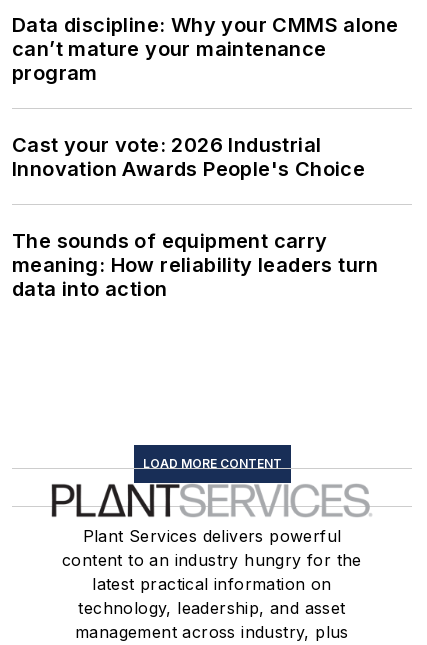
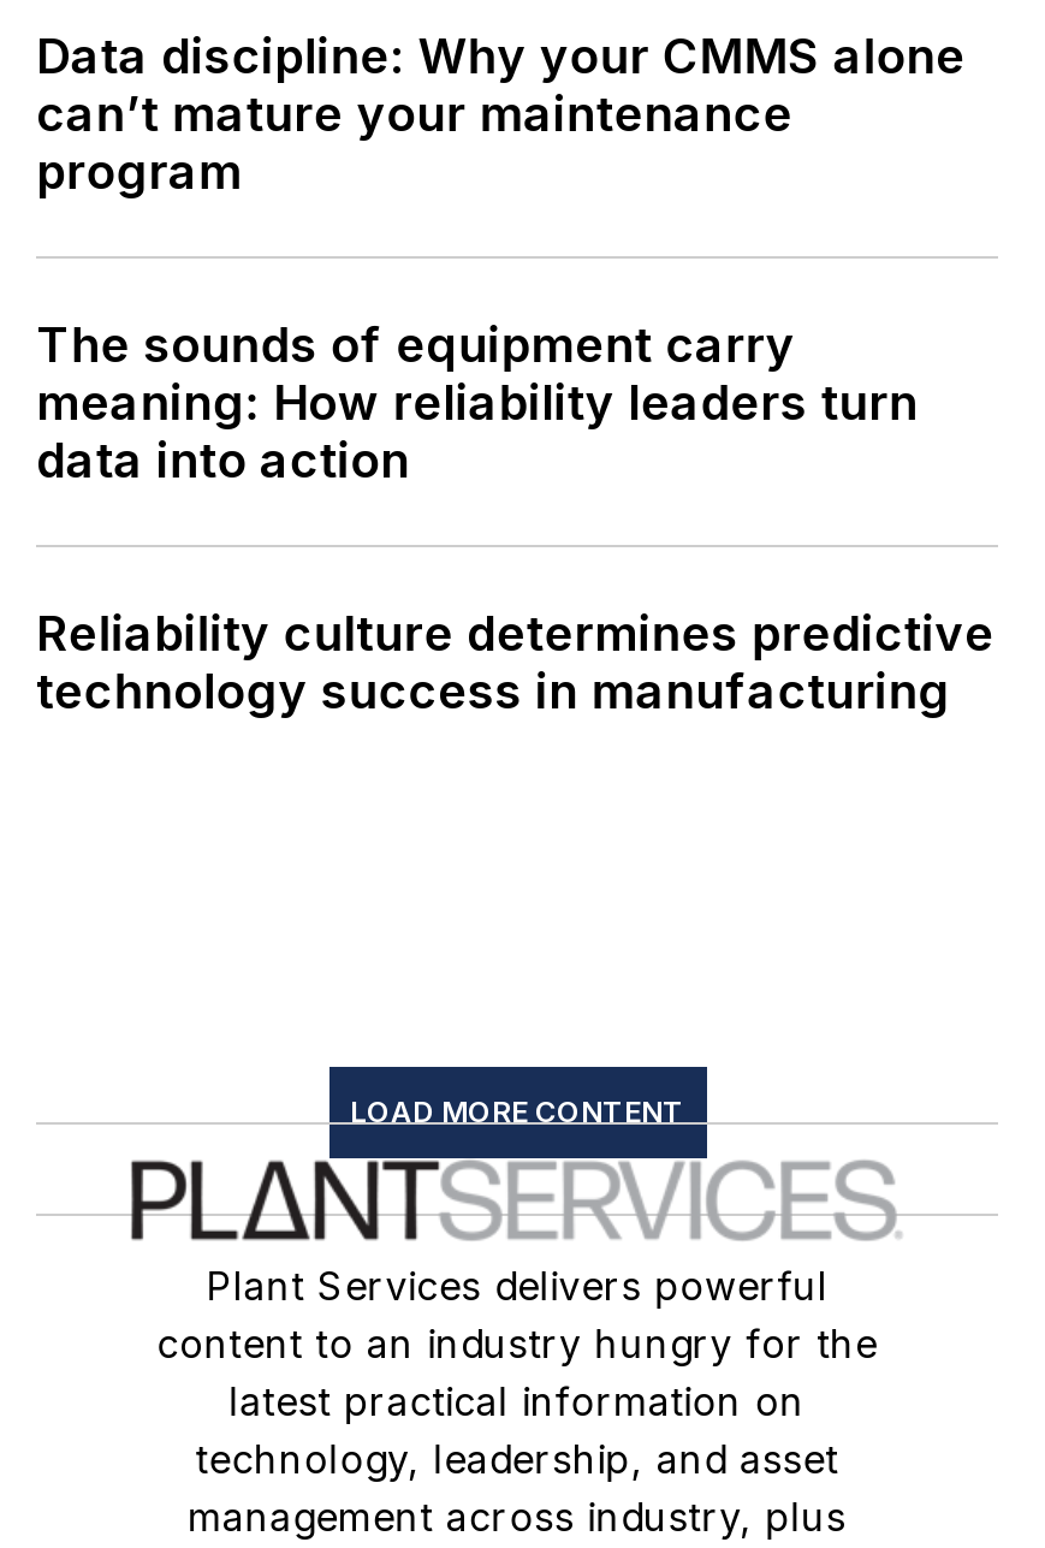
- Cast your vote: 2026 Industrial
- Innovation Awards People's Choice

moved up: The sounds of equipment carry | meaning: How reliability leaders turn | data into action

+ Reliability culture determines predictive
+ technology success in manufacturing
